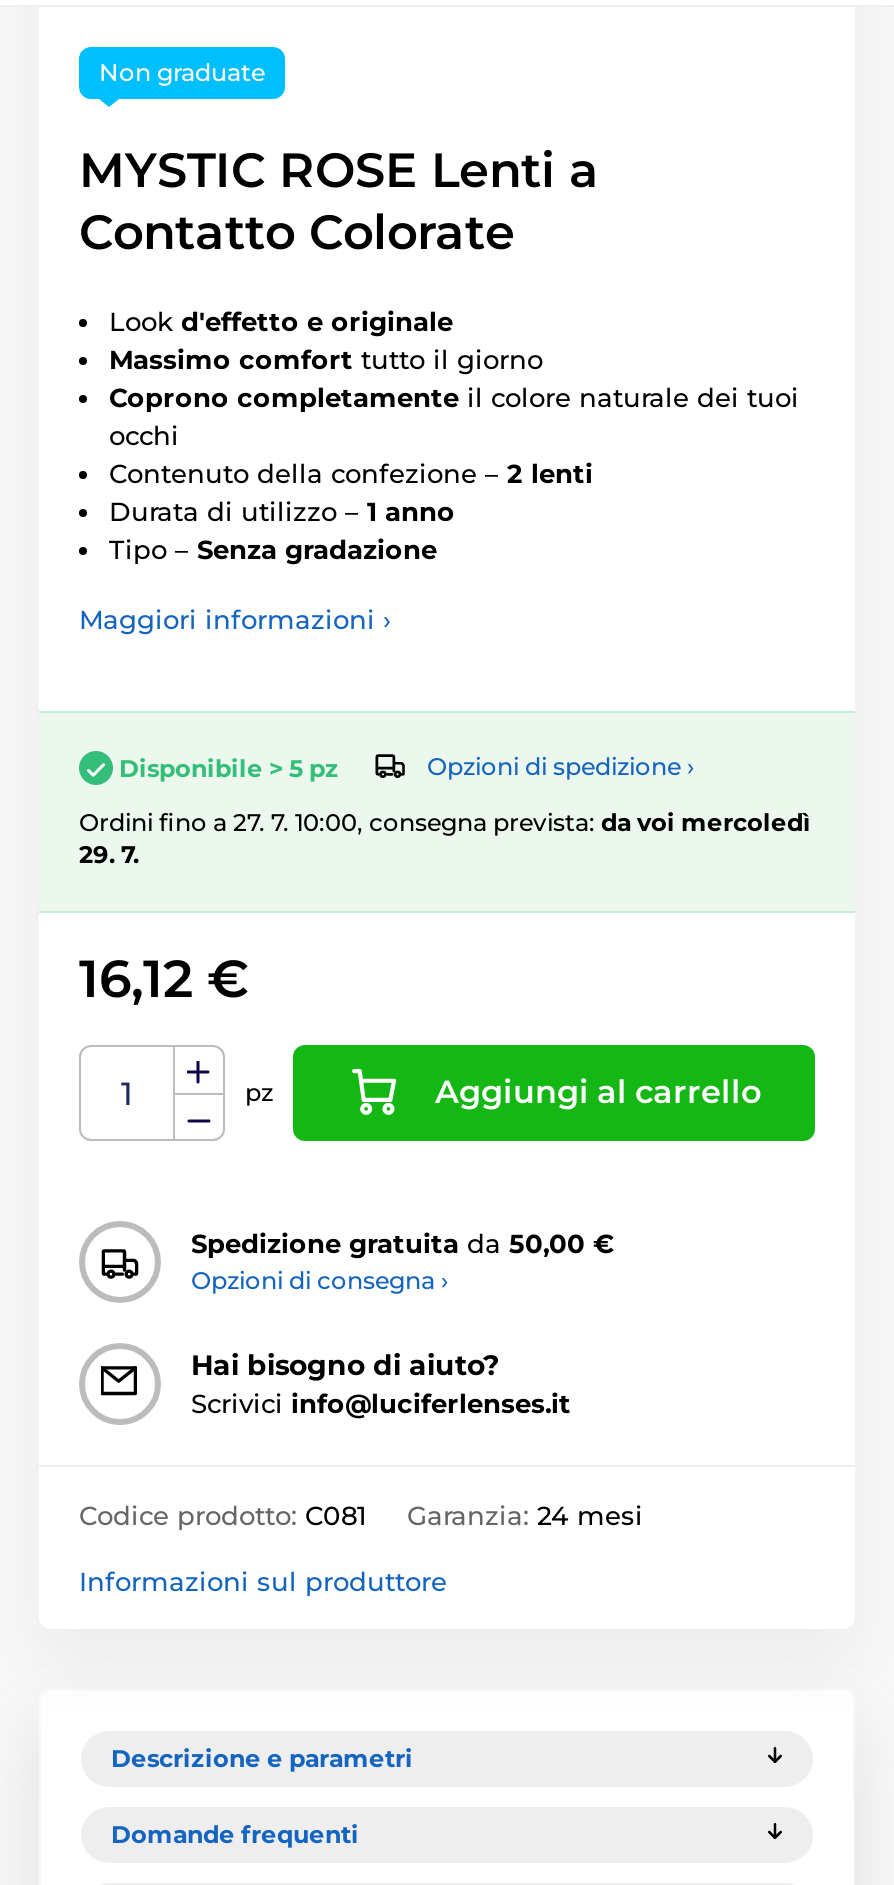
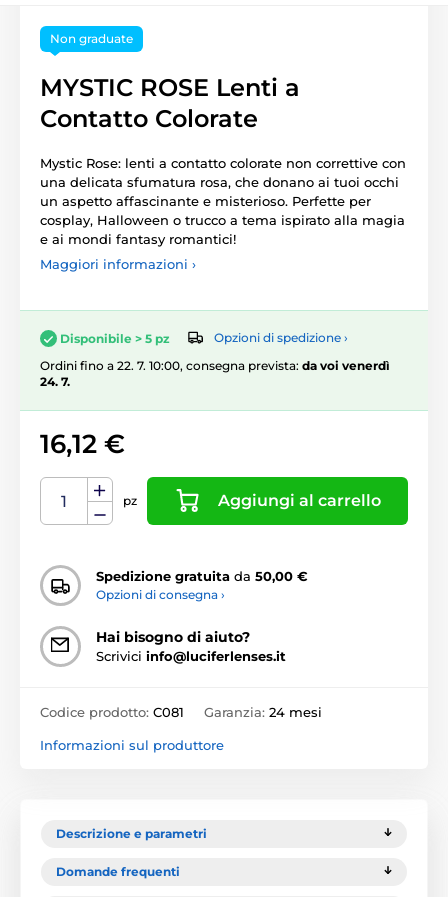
- Look d'effetto e originale
- Massimo comfort tutto il giorno
- Coprono completamente il colore naturale dei tuoi
- occhi
- Contenuto della confezione – 2 lenti
- Durata di utilizzo – 1 anno
- Tipo – Senza gradazione
+ Mystic Rose: lenti a contatto colorate non correttive con
+ una delicata sfumatura rosa, che donano ai tuoi occhi
+ un aspetto affascinante e misterioso. Perfette per
+ cosplay, Halloween o trucco a tema ispirato alla magia
+ e ai mondi fantasy romantici!

- Ordini fino a 27. 7. 10:00, consegna prevista: da voi mercoledì
+ Ordini fino a 22. 7. 10:00, consegna prevista: da voi venerdì

- 29. 7.
+ 24. 7.
